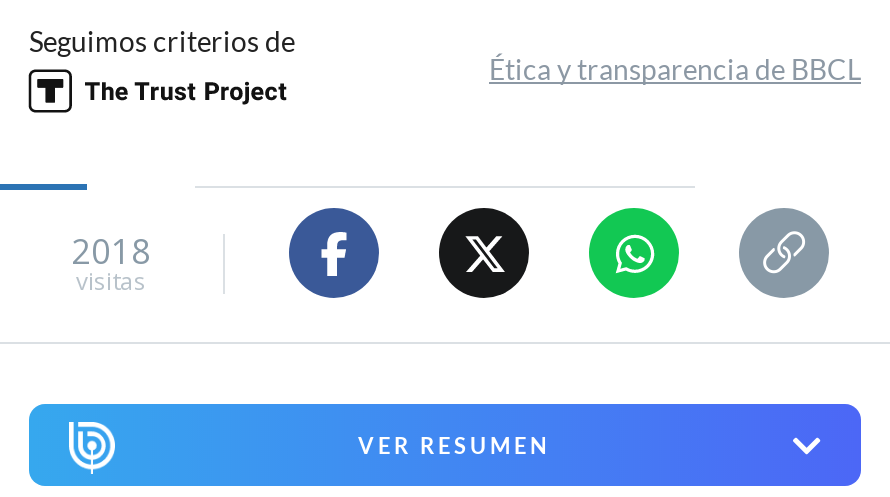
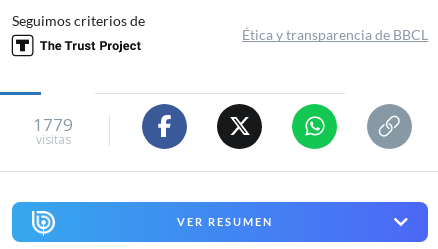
- 2018
+ 1779
